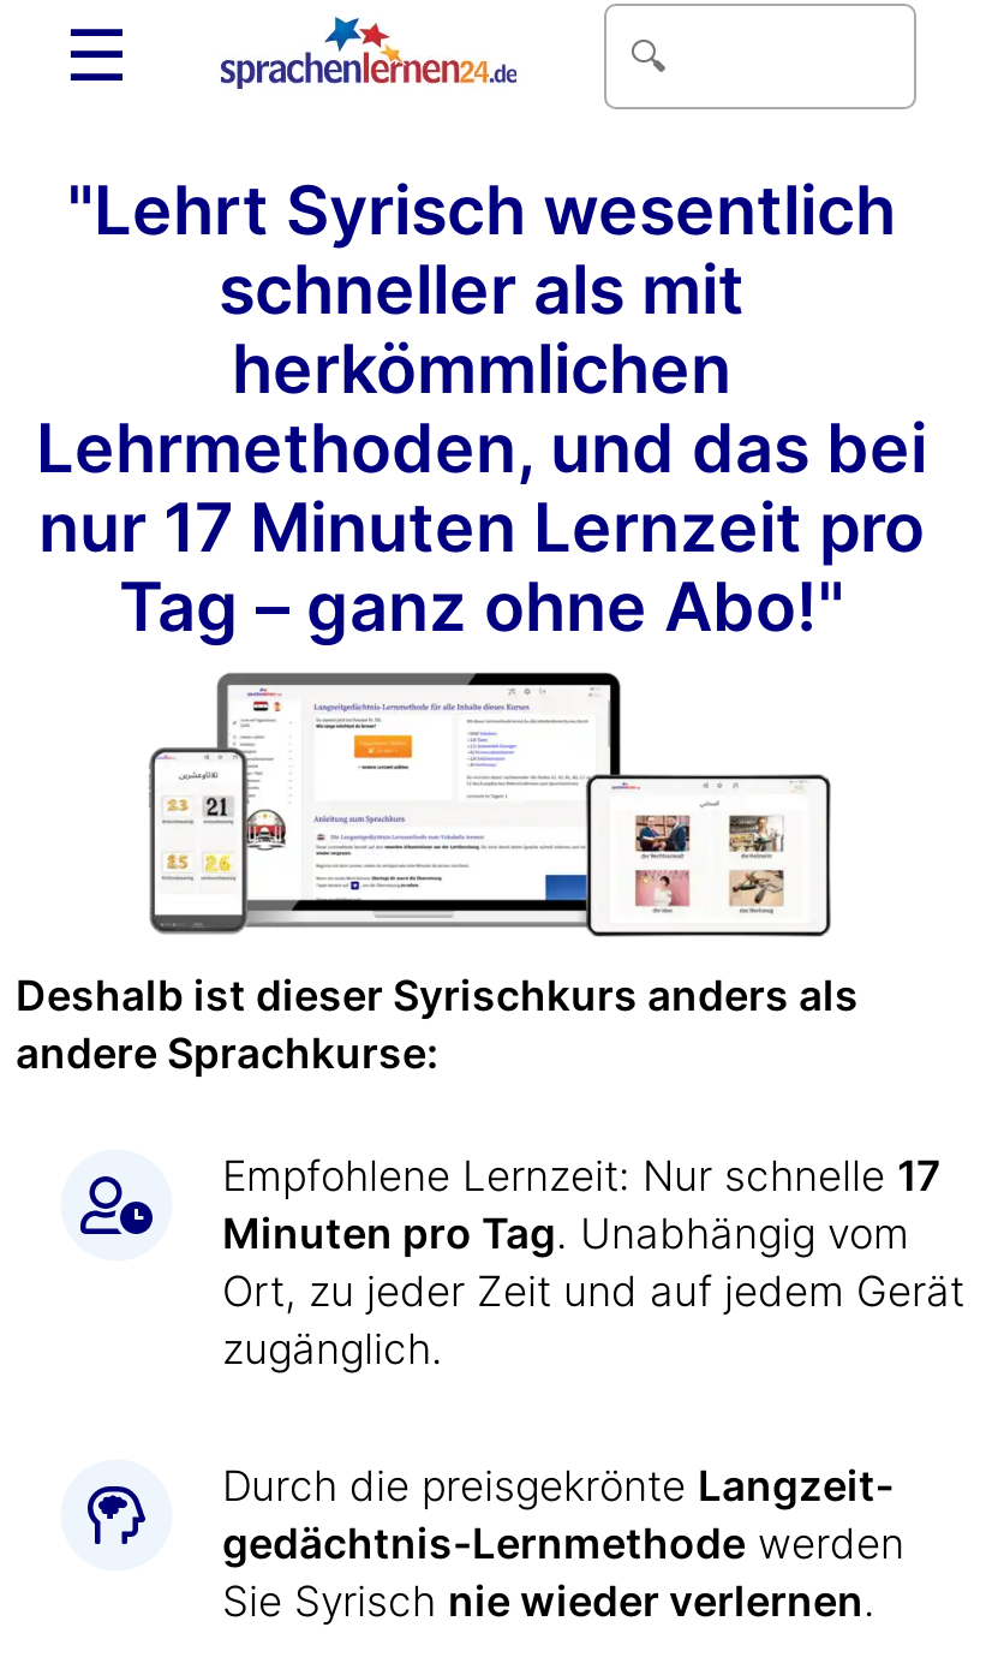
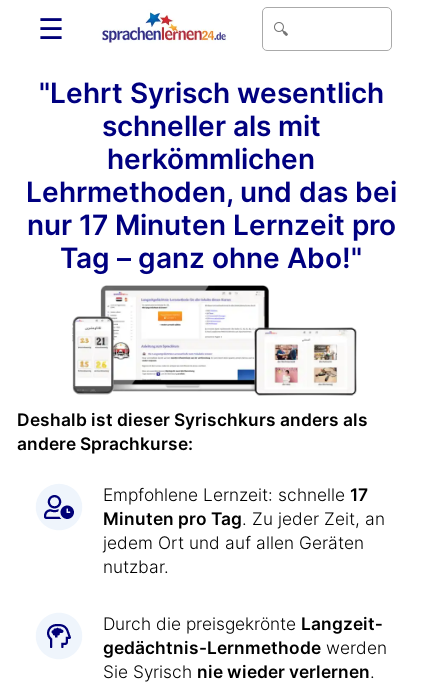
- Empfohlene Lernzeit: Nur schnelle 17
- Minuten pro Tag. Unabhängig vom
- Ort, zu jeder Zeit und auf jedem Gerät
- zugänglich.
+ Empfohlene Lernzeit: schnelle 17
+ Minuten pro Tag. Zu jeder Zeit, an
+ jedem Ort und auf allen Geräten
+ nutzbar.
